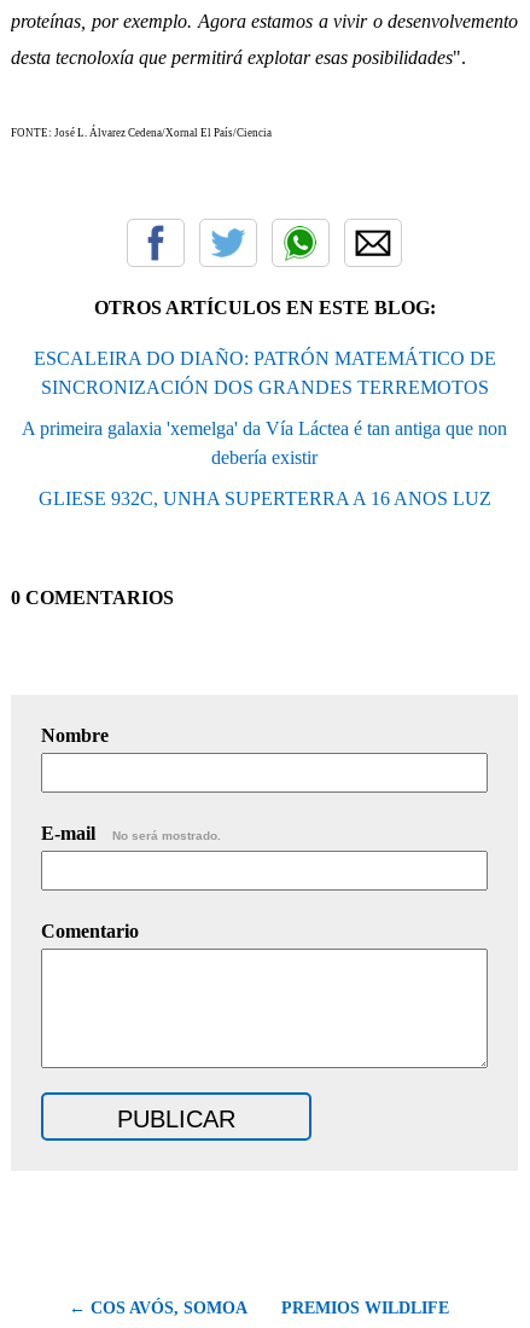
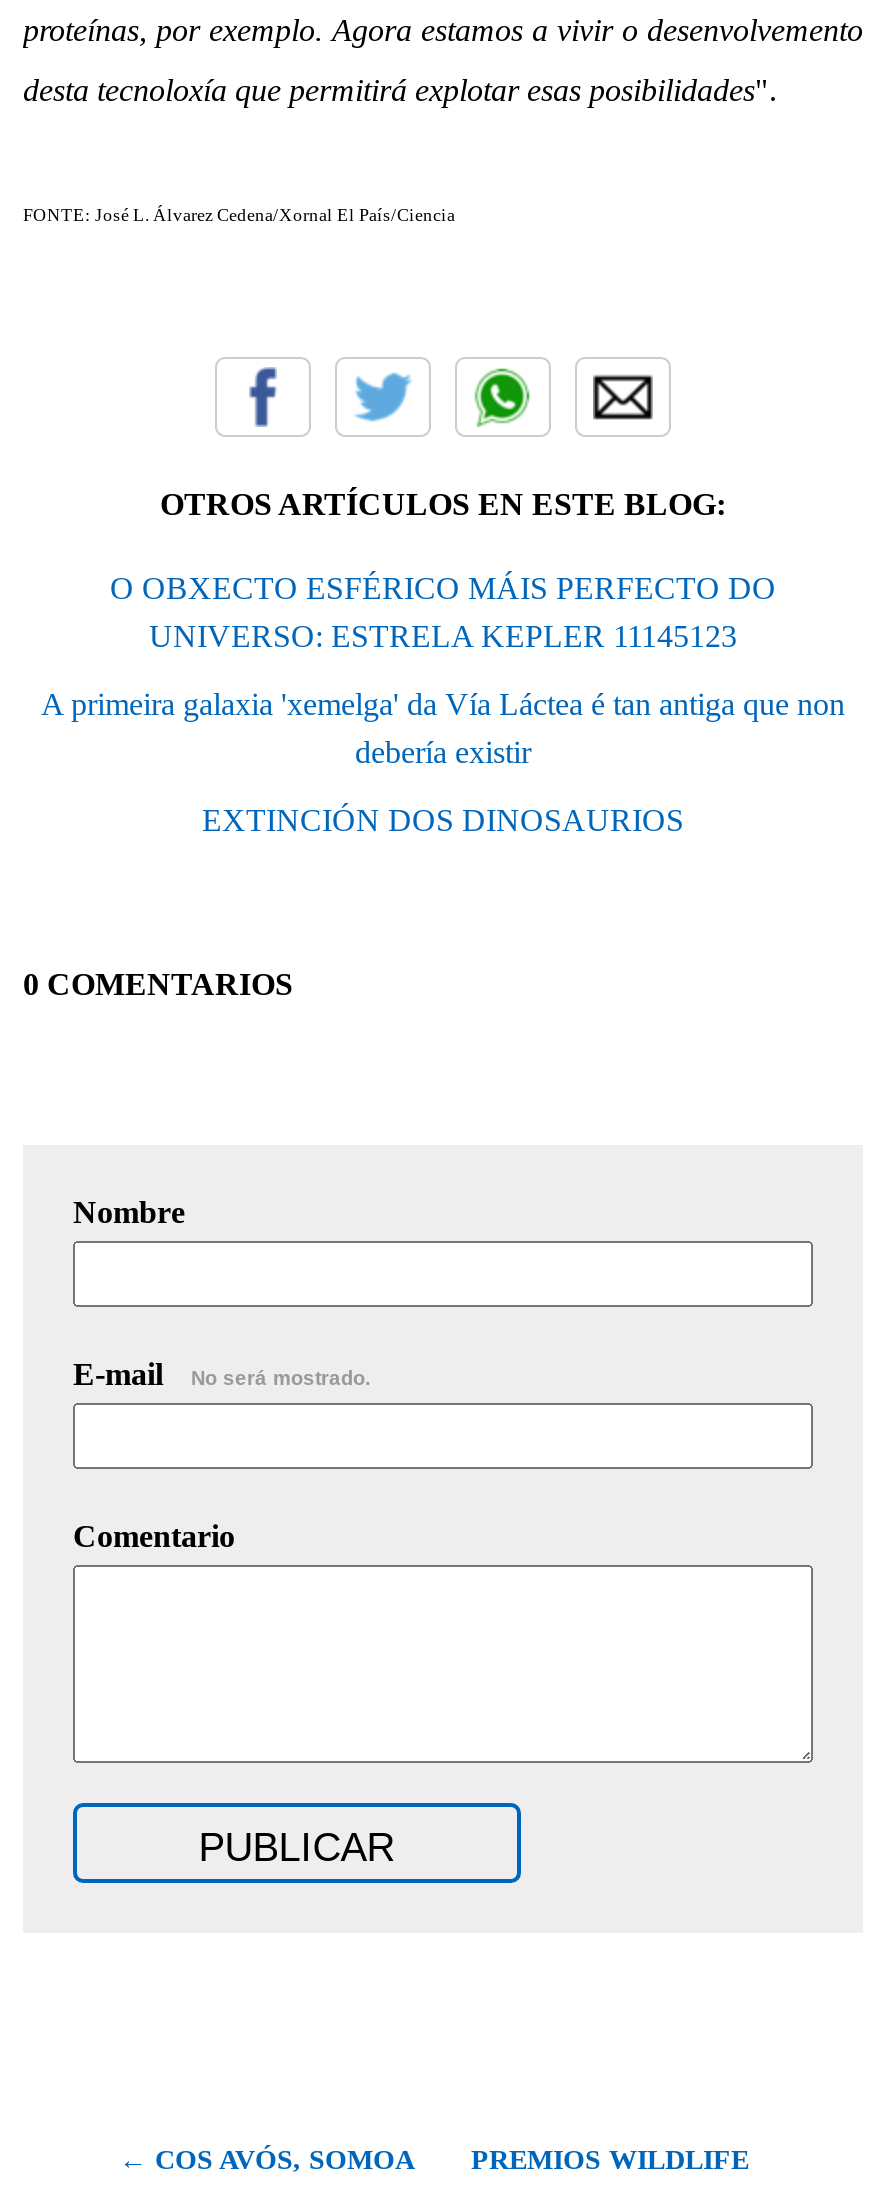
- ESCALEIRA DO DIAÑO: PATRÓN MATEMÁTICO DE
- SINCRONIZACIÓN DOS GRANDES TERREMOTOS
+ O OBXECTO ESFÉRICO MÁIS PERFECTO DO
+ UNIVERSO: ESTRELA KEPLER 11145123

- GLIESE 932C, UNHA SUPERTERRA A 16 ANOS LUZ
+ EXTINCIÓN DOS DINOSAURIOS
